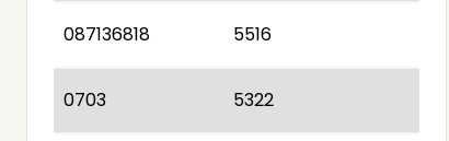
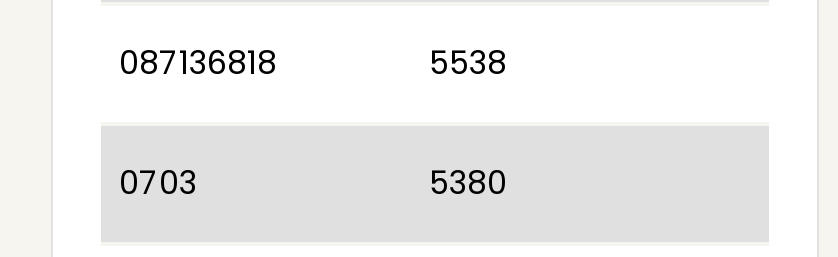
- 5516
+ 5538

- 5322
+ 5380
